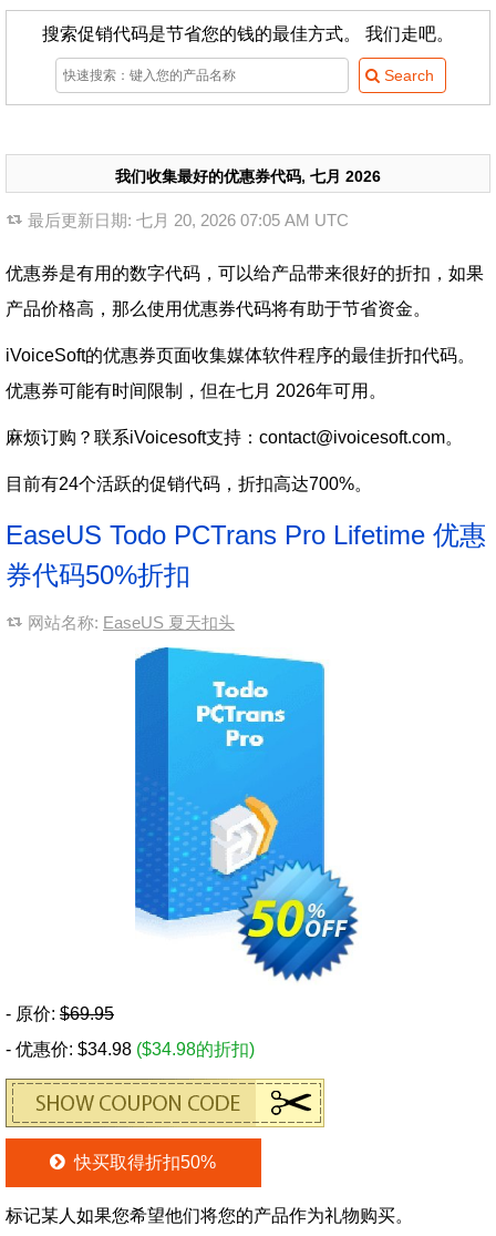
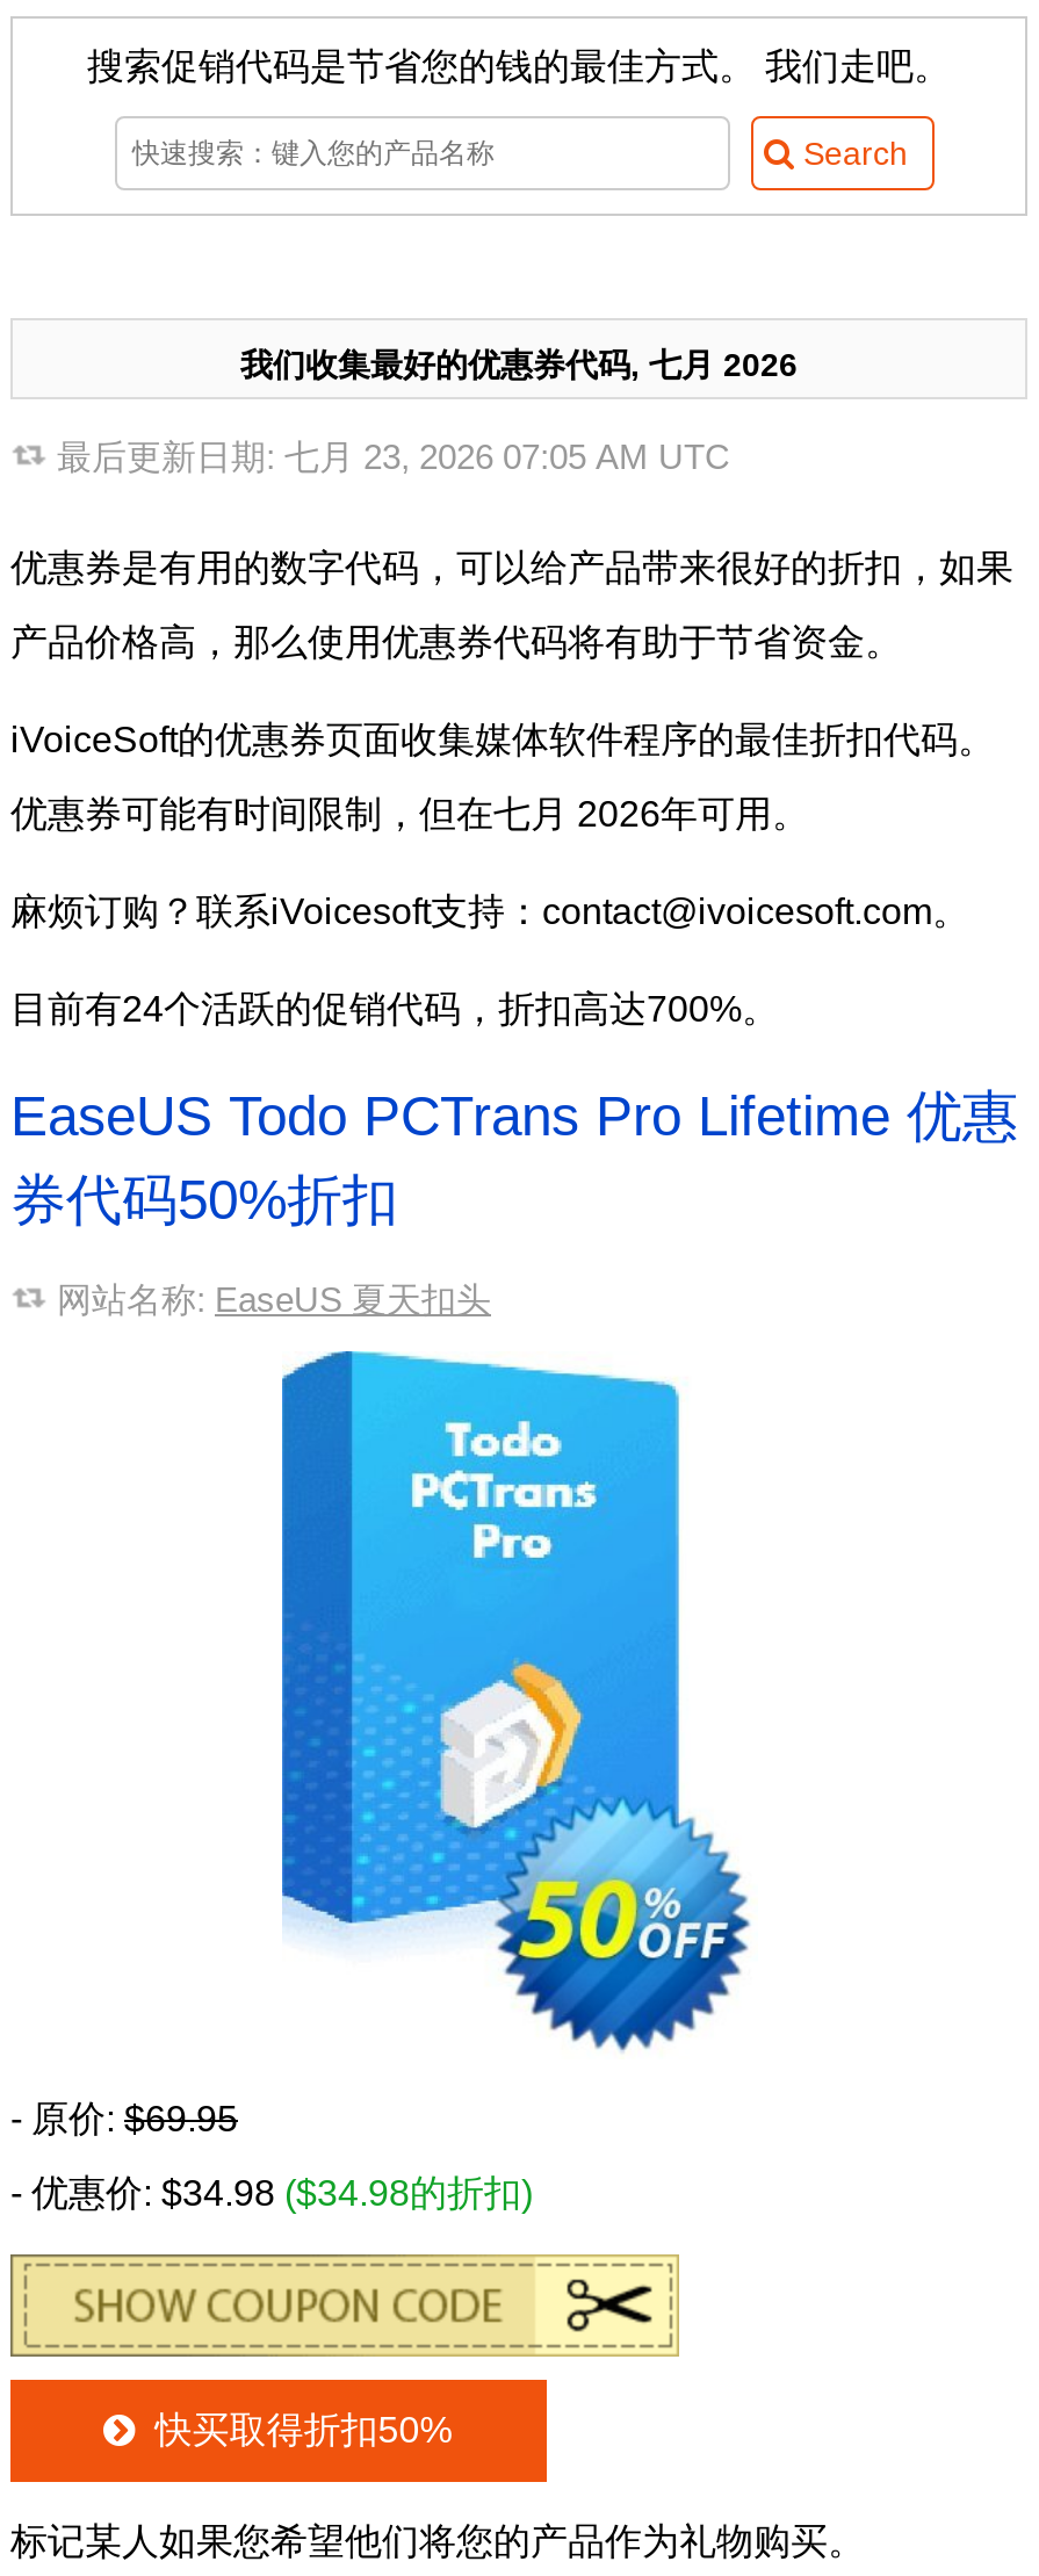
- 最后更新日期:七月 20, 2026 07:05 AM UTC
+ 最后更新日期:七月 23, 2026 07:05 AM UTC
